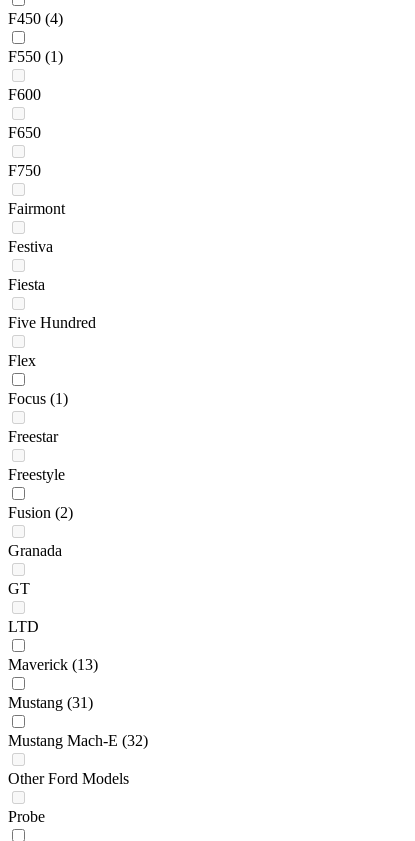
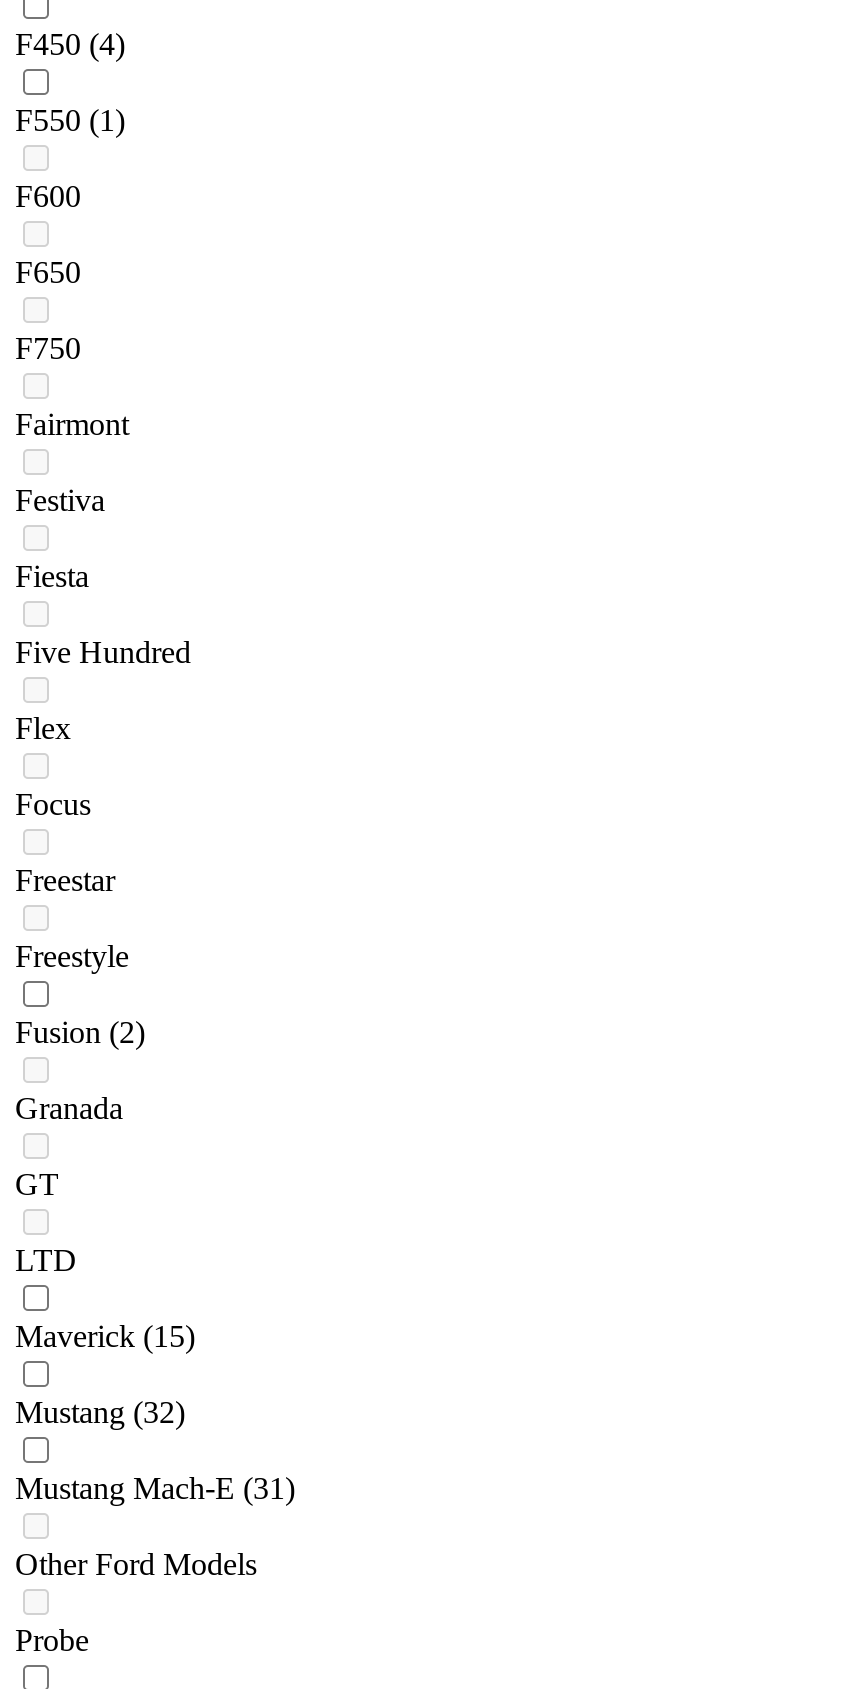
- Focus (1)
+ Focus

- Maverick (13)
+ Maverick (15)

- Mustang (31)
+ Mustang (32)

- Mustang Mach-E (32)
+ Mustang Mach-E (31)
